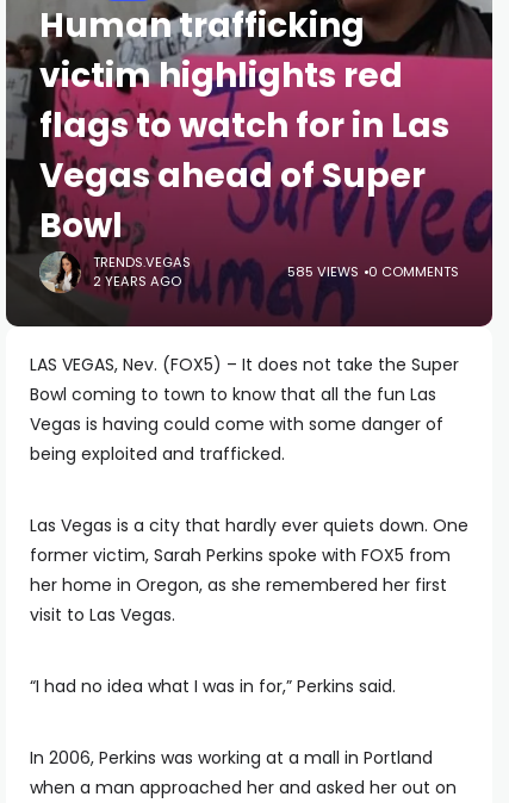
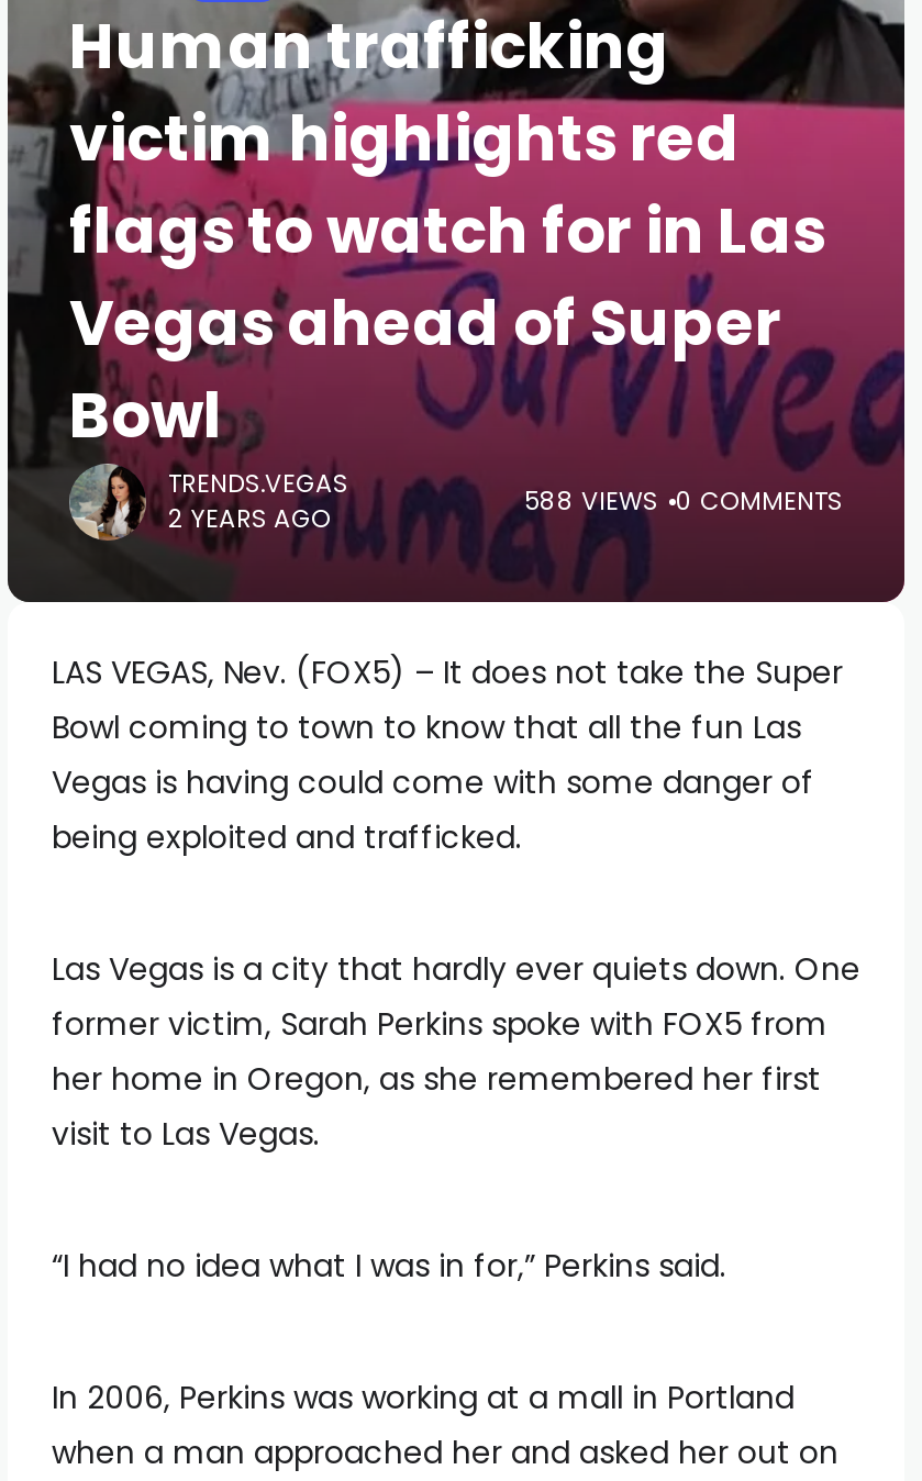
- 585 VIEWS 0 COMMENTS
+ 588 VIEWS 0 COMMENTS
